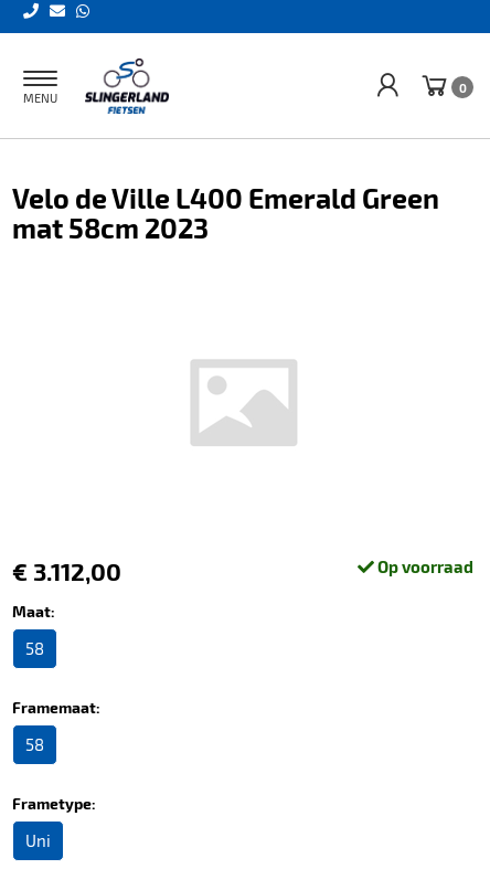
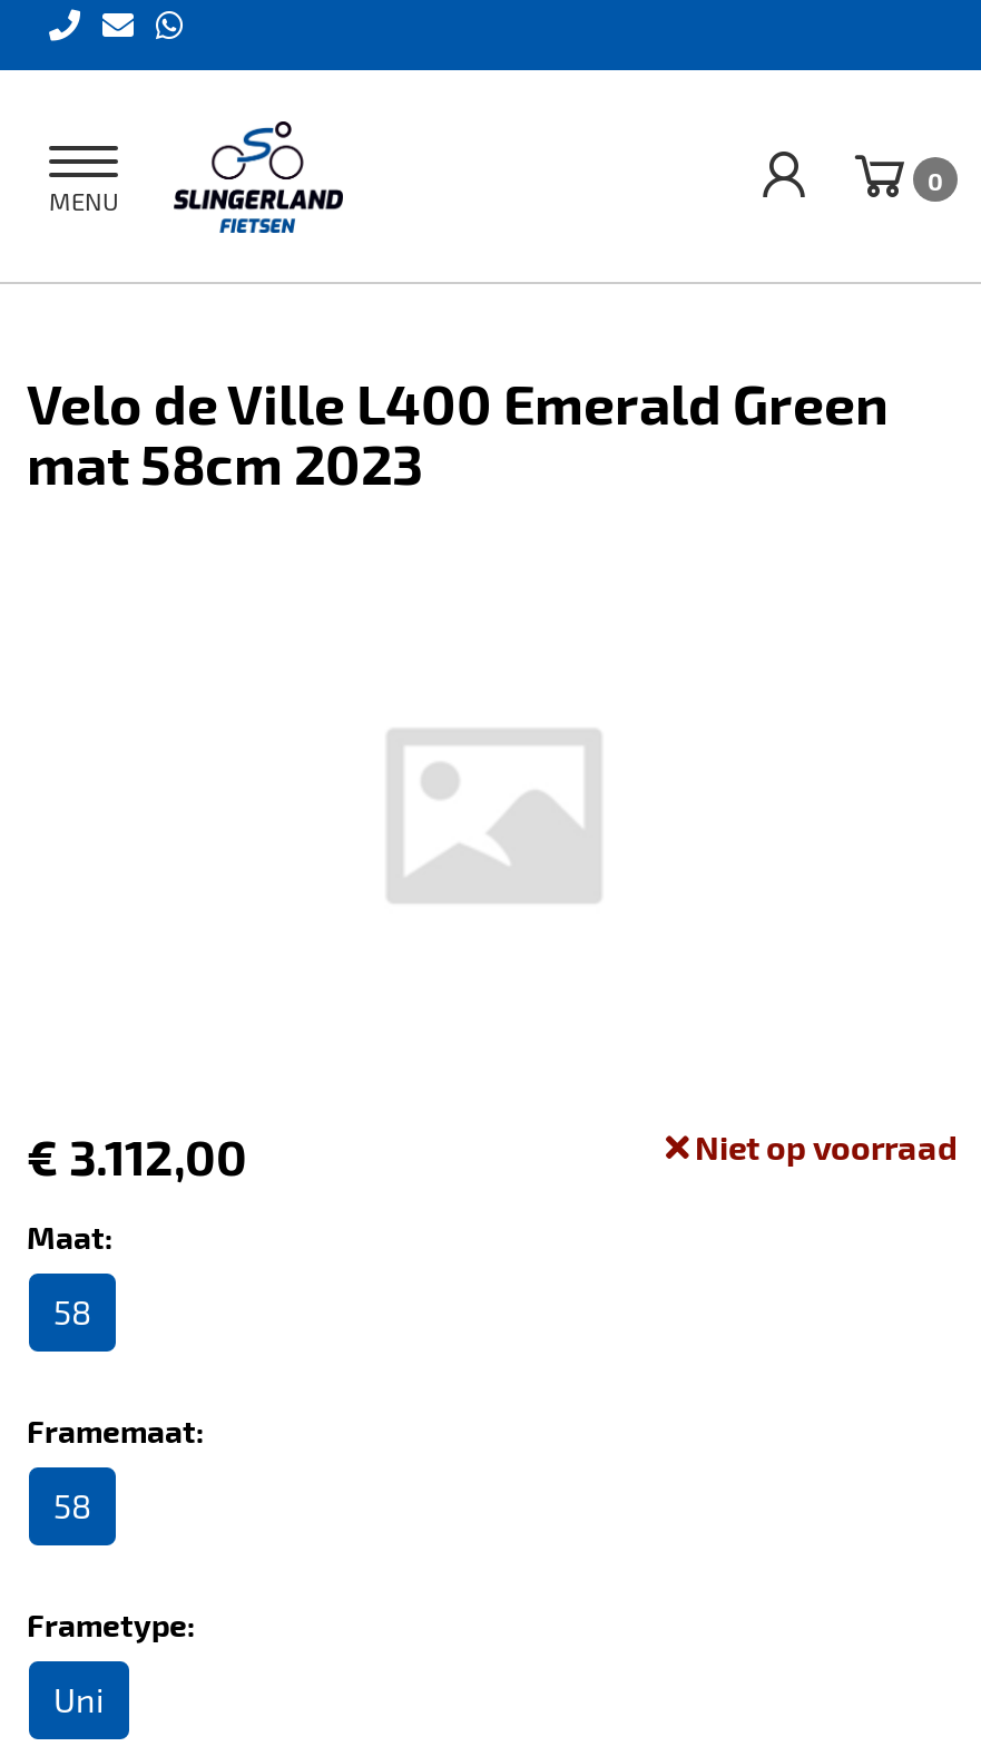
- Op voorraad
+ Niet op voorraad
